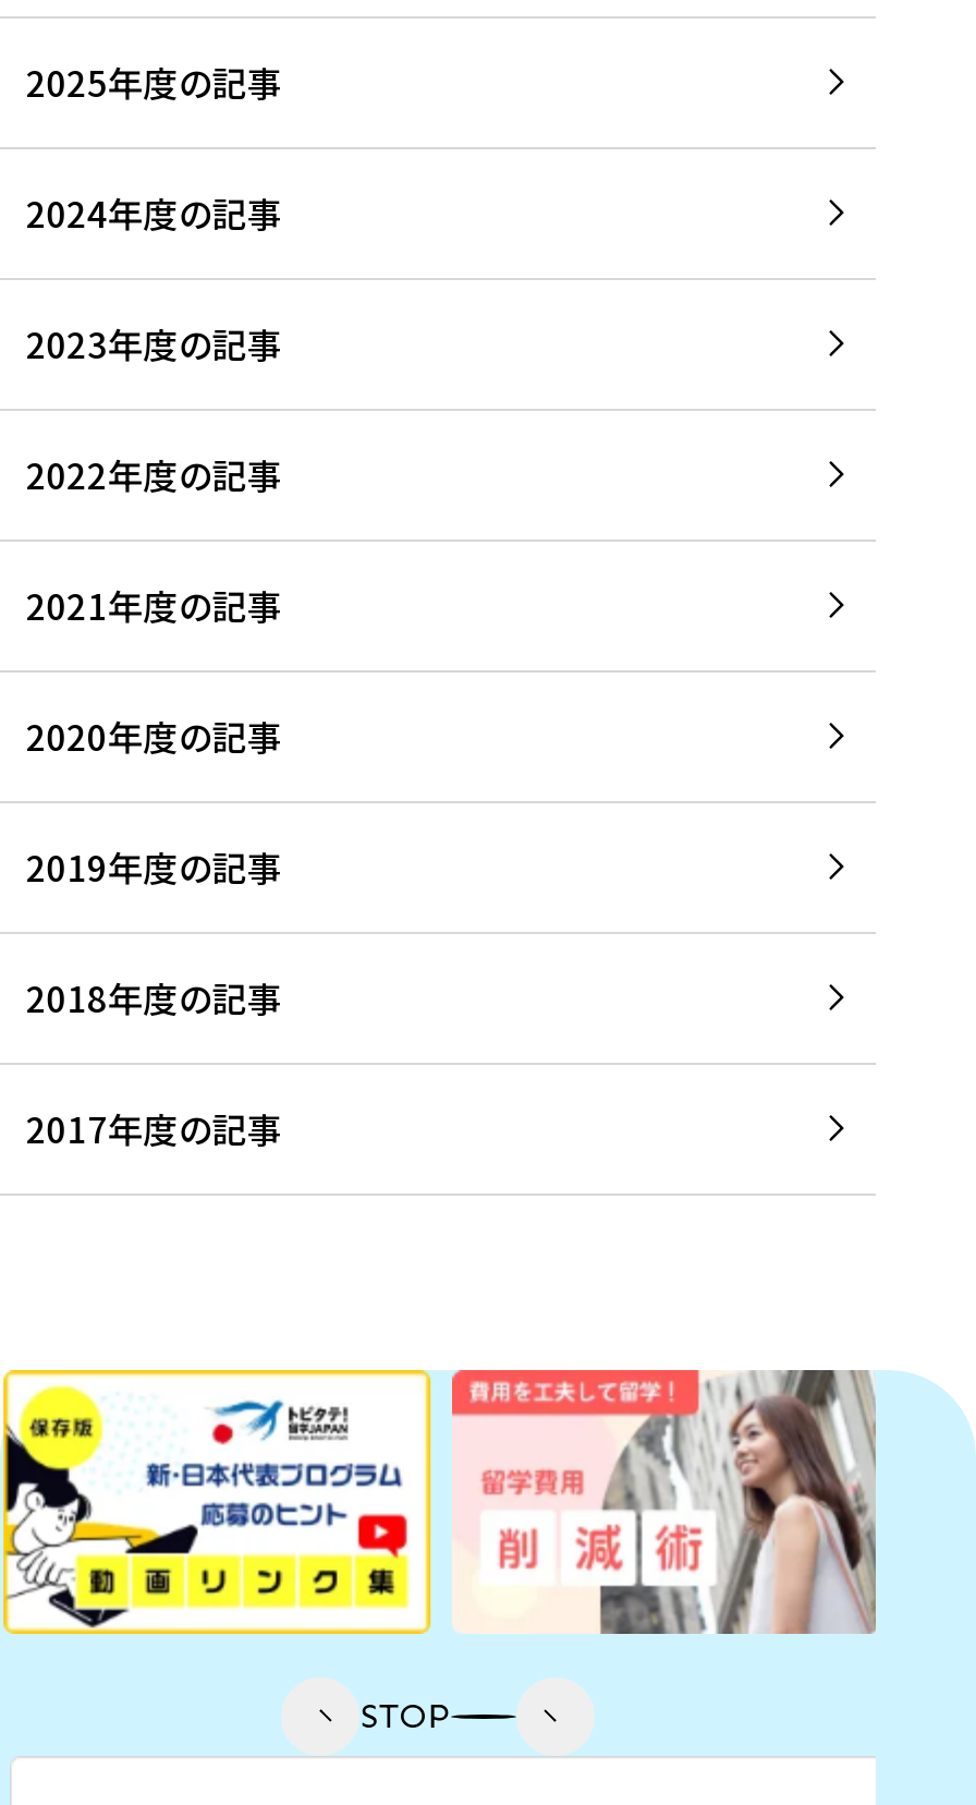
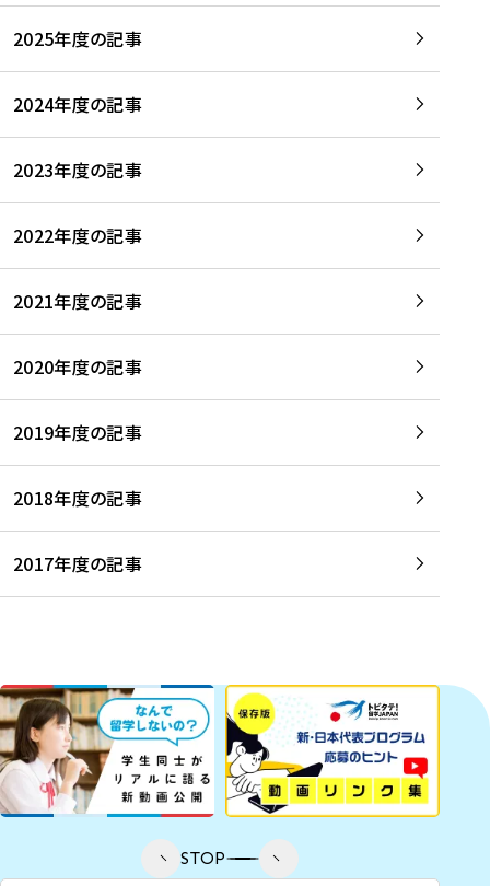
- [image]
+ [image]

- [image]
+ [image]
